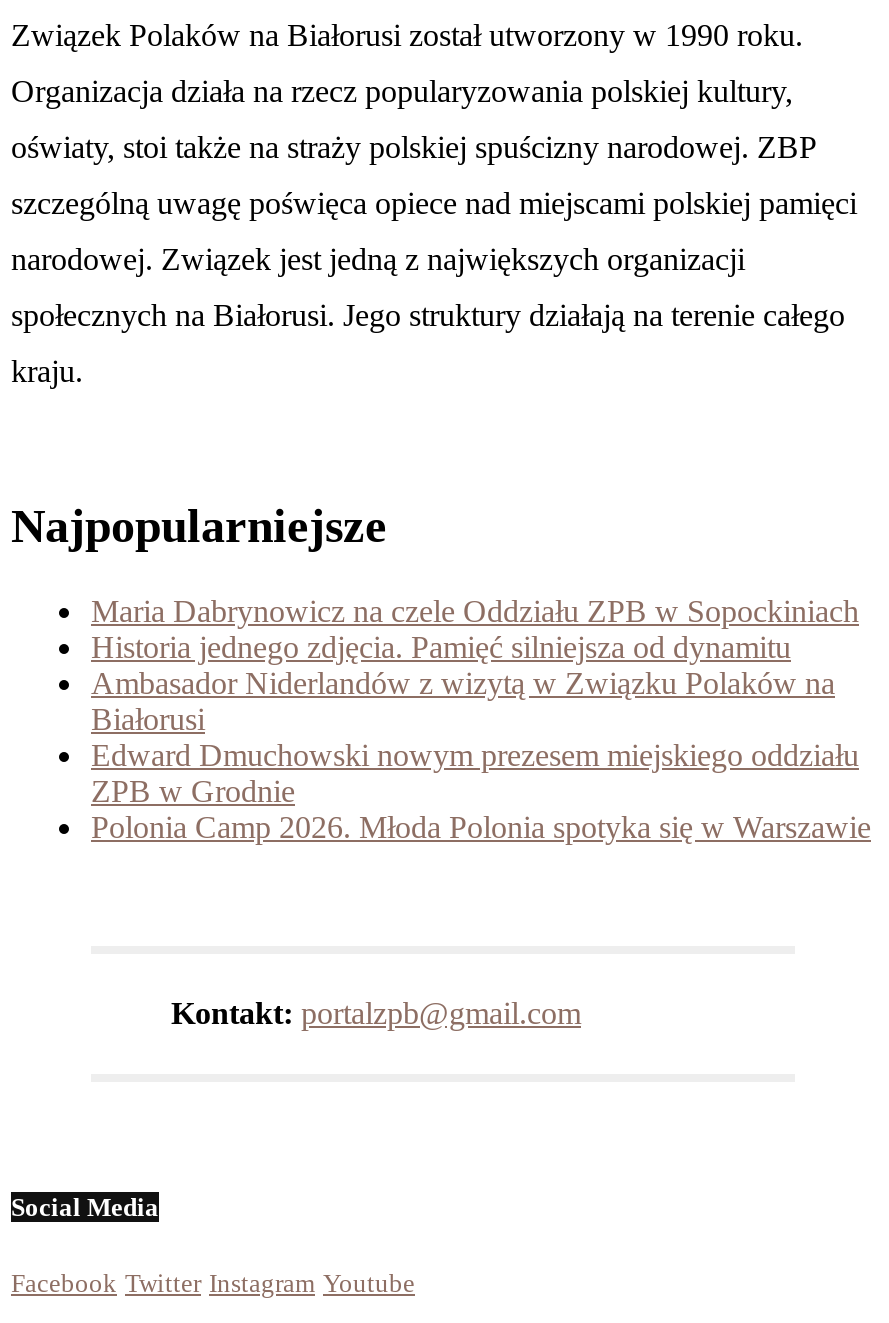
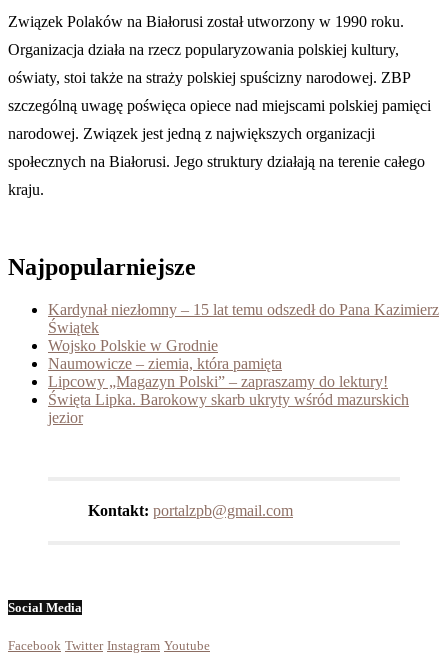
- Maria Dabrynowicz na czele Oddziału ZPB w Sopockiniach
- Historia jednego zdjęcia. Pamięć silniejsza od dynamitu
- Ambasador Niderlandów z wizytą w Związku Polaków na
- Białorusi
- Edward Dmuchowski nowym prezesem miejskiego oddziału
- ZPB w Grodnie
- Polonia Camp 2026. Młoda Polonia spotyka się w Warszawie
+ Kardynał niezłomny – 15 lat temu odszedł do Pana Kazimierz
+ Świątek
+ Wojsko Polskie w Grodnie
+ Naumowicze – ziemia, która pamięta
+ Lipcowy „Magazyn Polski” – zapraszamy do lektury!
+ Święta Lipka. Barokowy skarb ukryty wśród mazurskich
+ jezior
